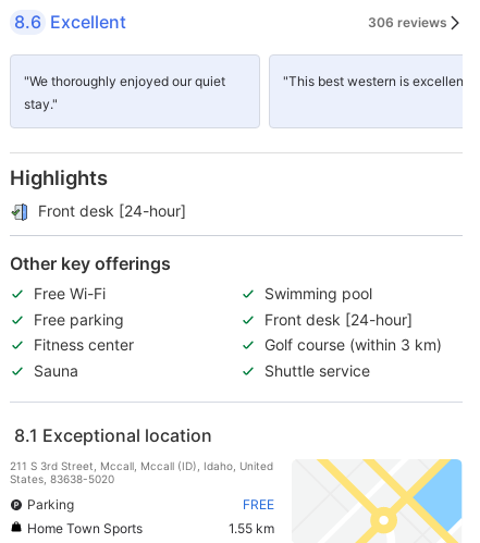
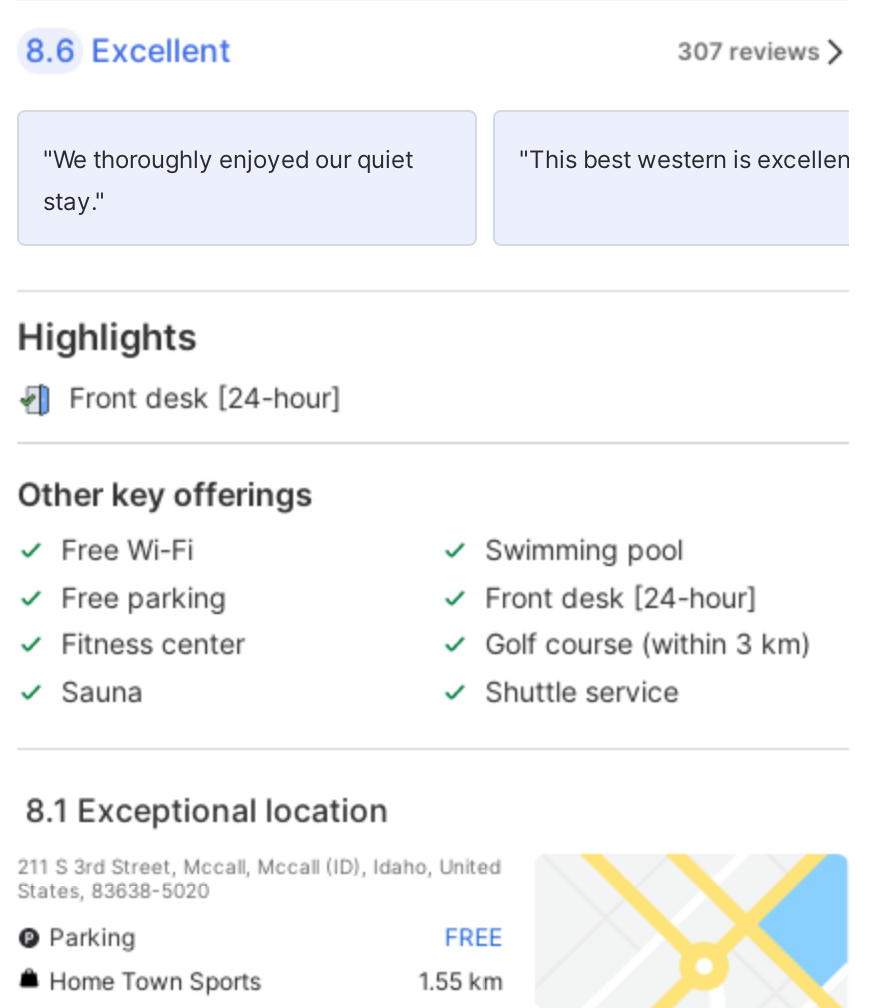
- 306 reviews
+ 307 reviews
